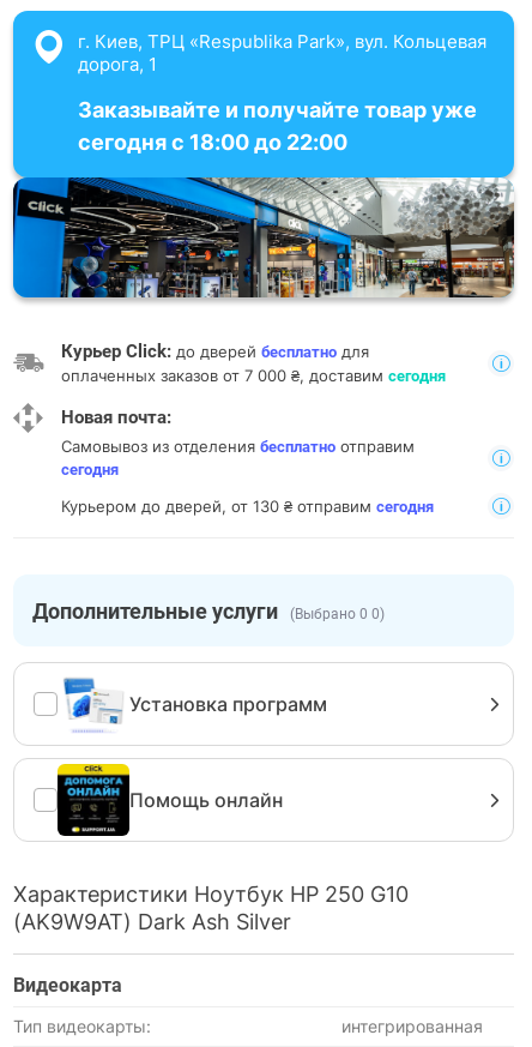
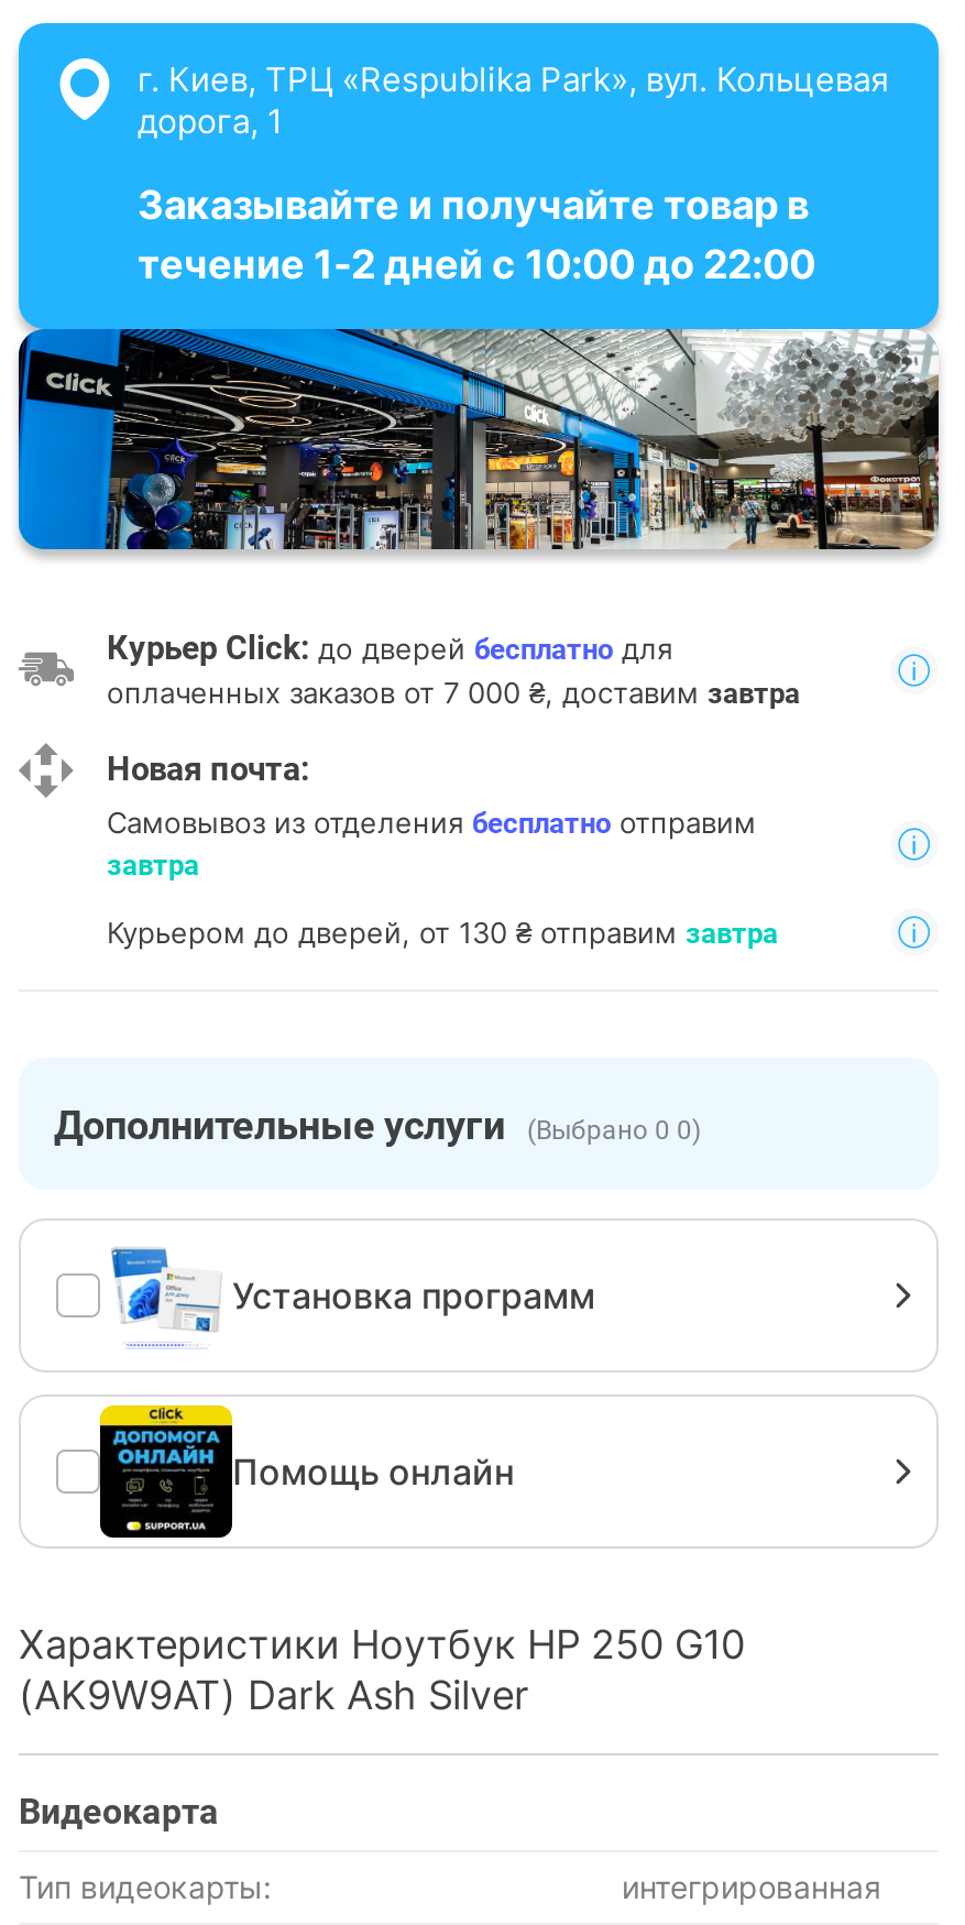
- Заказывайте и получайте товар уже
- сегодня с 18:00 до 22:00
+ Заказывайте и получайте товар в
+ течение 1-2 дней с 10:00 до 22:00

- оплаченных заказов от 7 000 ₴, доставим сегодня
+ оплаченных заказов от 7 000 ₴, доставим завтра

- сегодня
+ завтра

- Курьером до дверей, от 130 ₴ отправим сегодня
+ Курьером до дверей, от 130 ₴ отправим завтра
